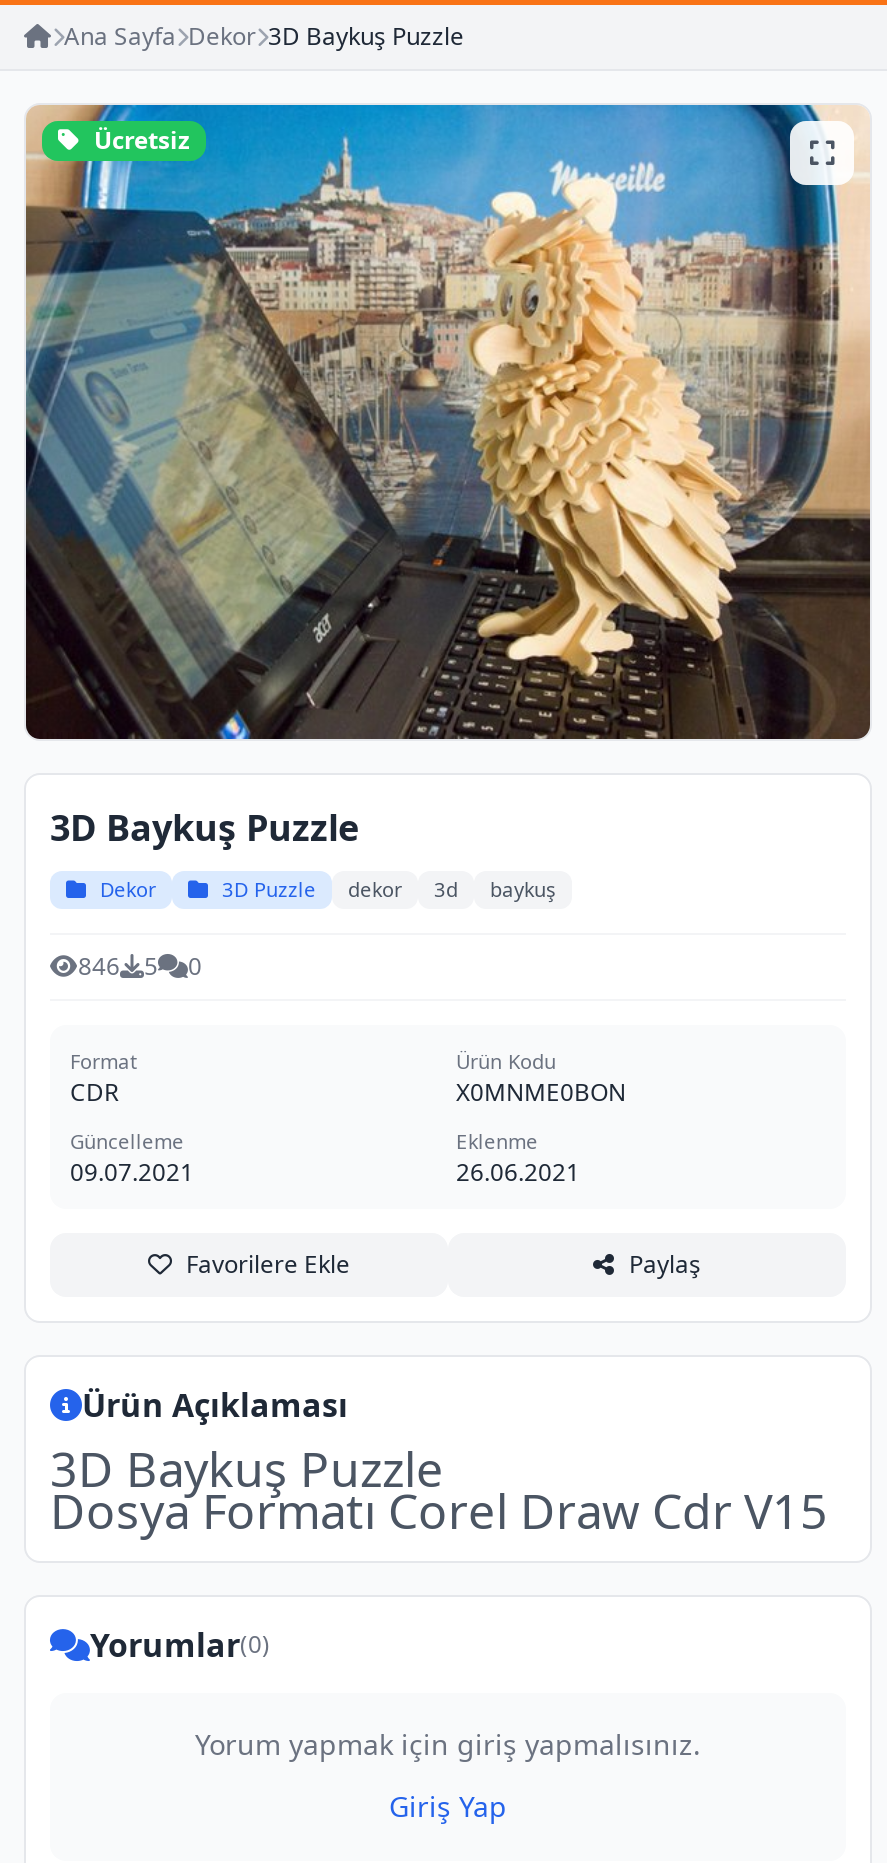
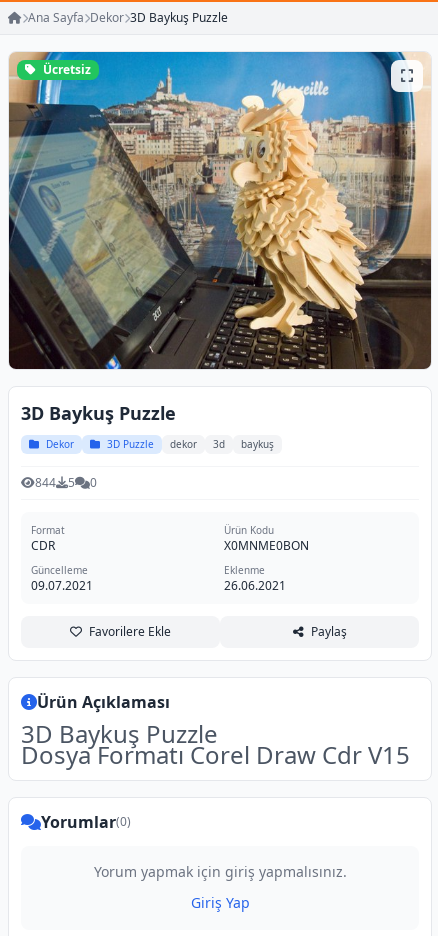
- 846
+ 844
